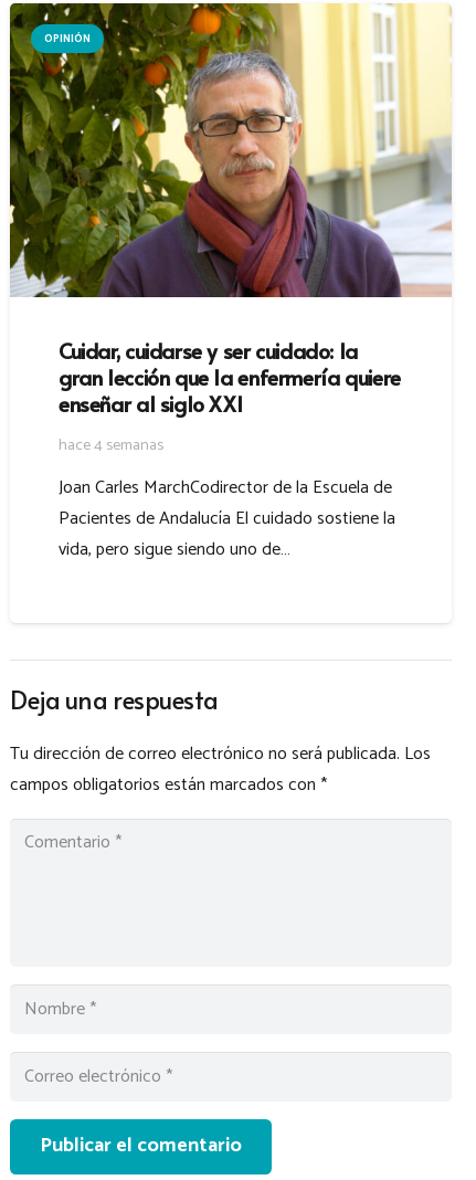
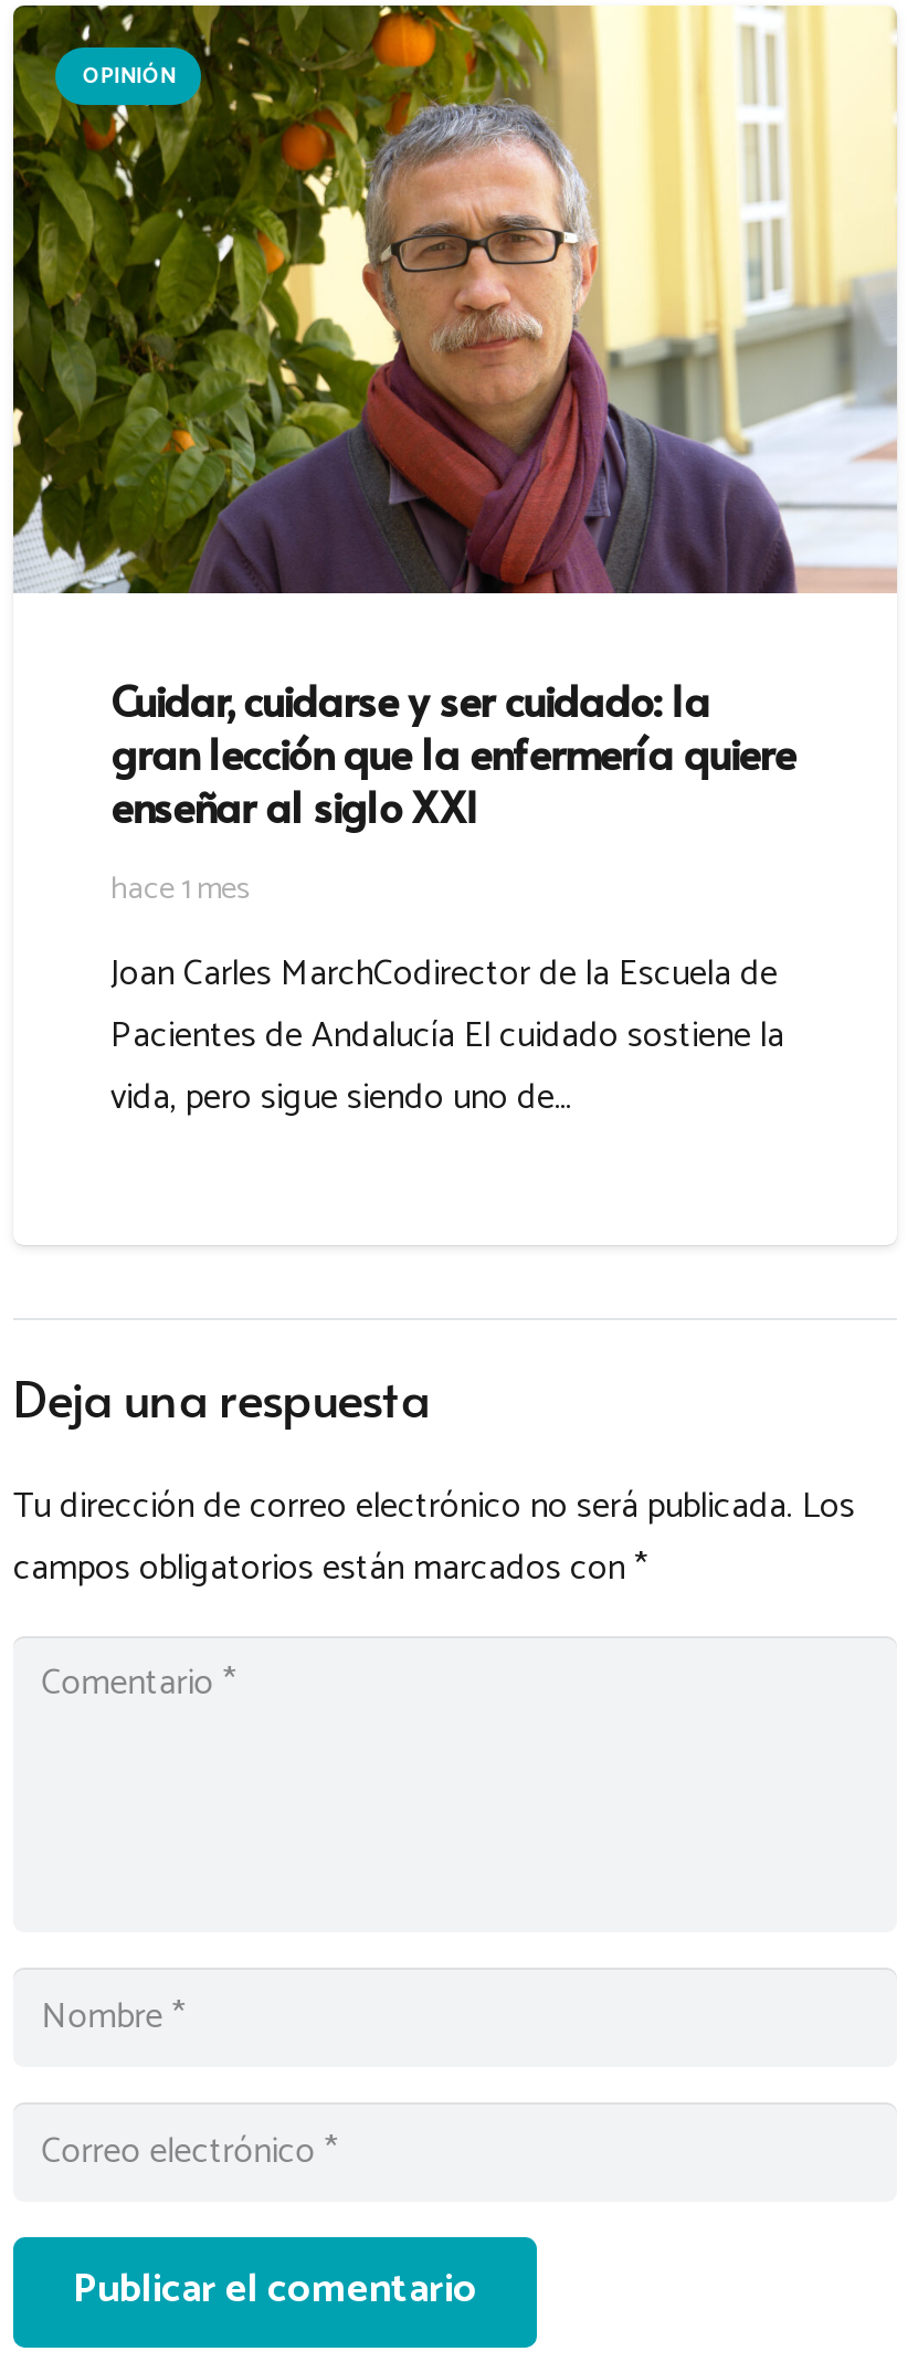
- hace 4 semanas
+ hace 1 mes
